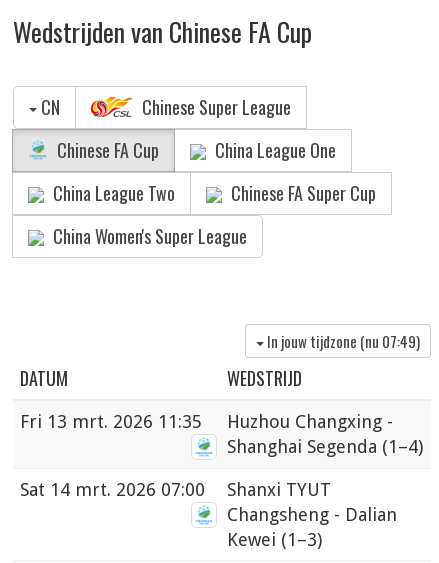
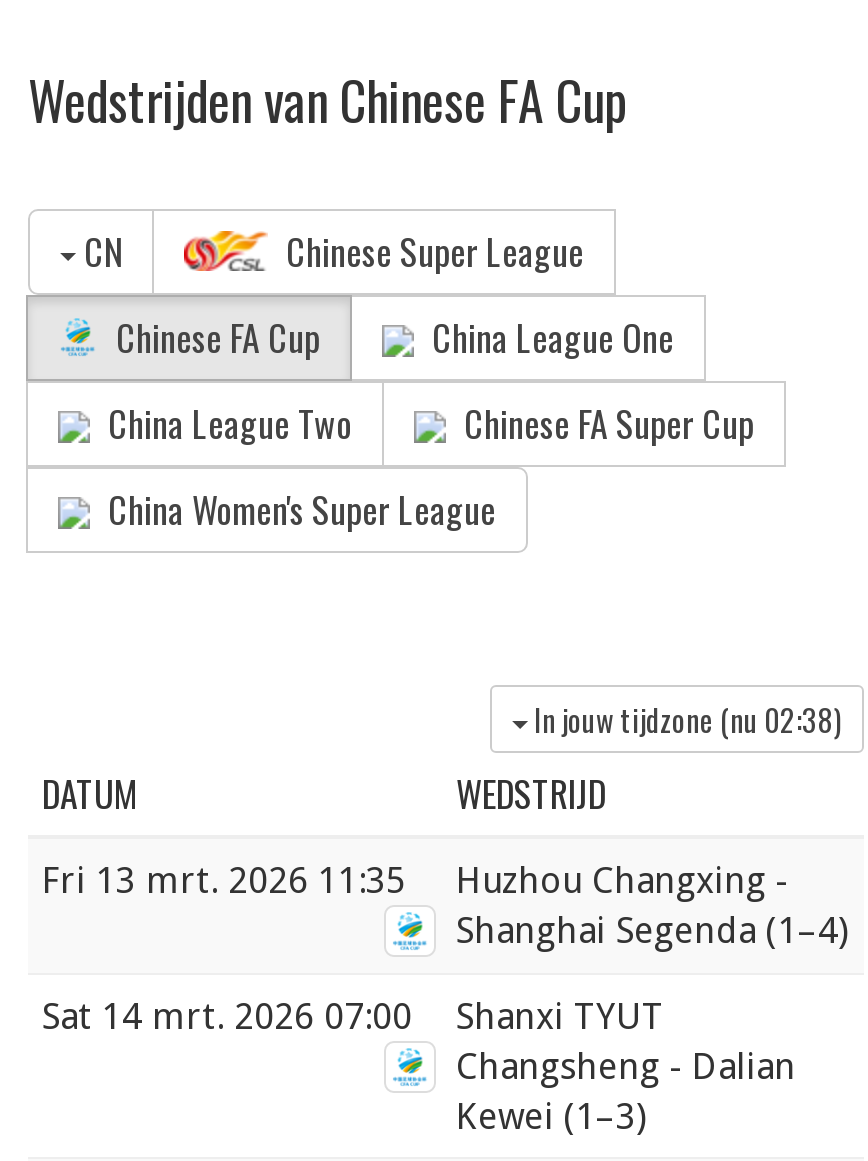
- In jouw tijdzone (nu 07:49)
+ In jouw tijdzone (nu 02:38)
